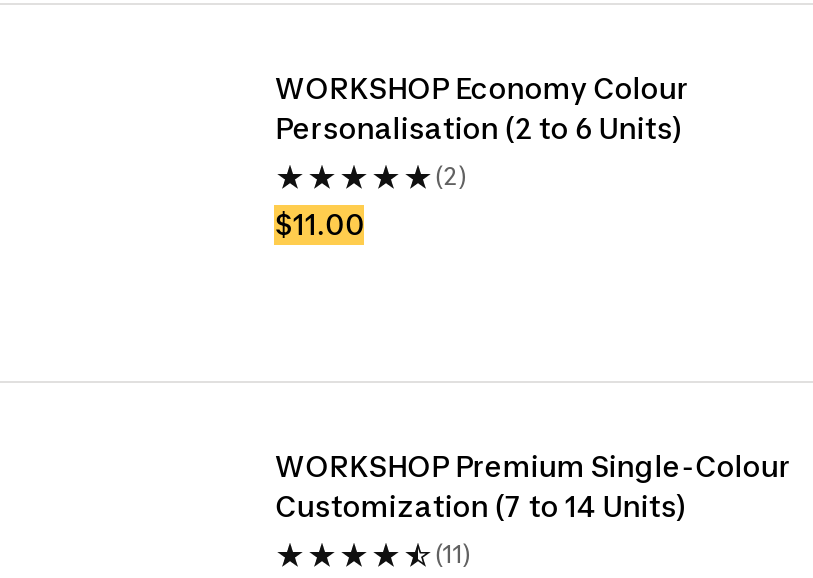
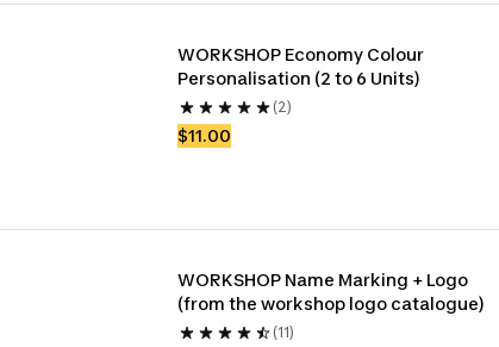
- WORKSHOP Premium Single-Colour
- Customization (7 to 14 Units)
+ WORKSHOP Name Marking + Logo
+ (from the workshop logo catalogue)
